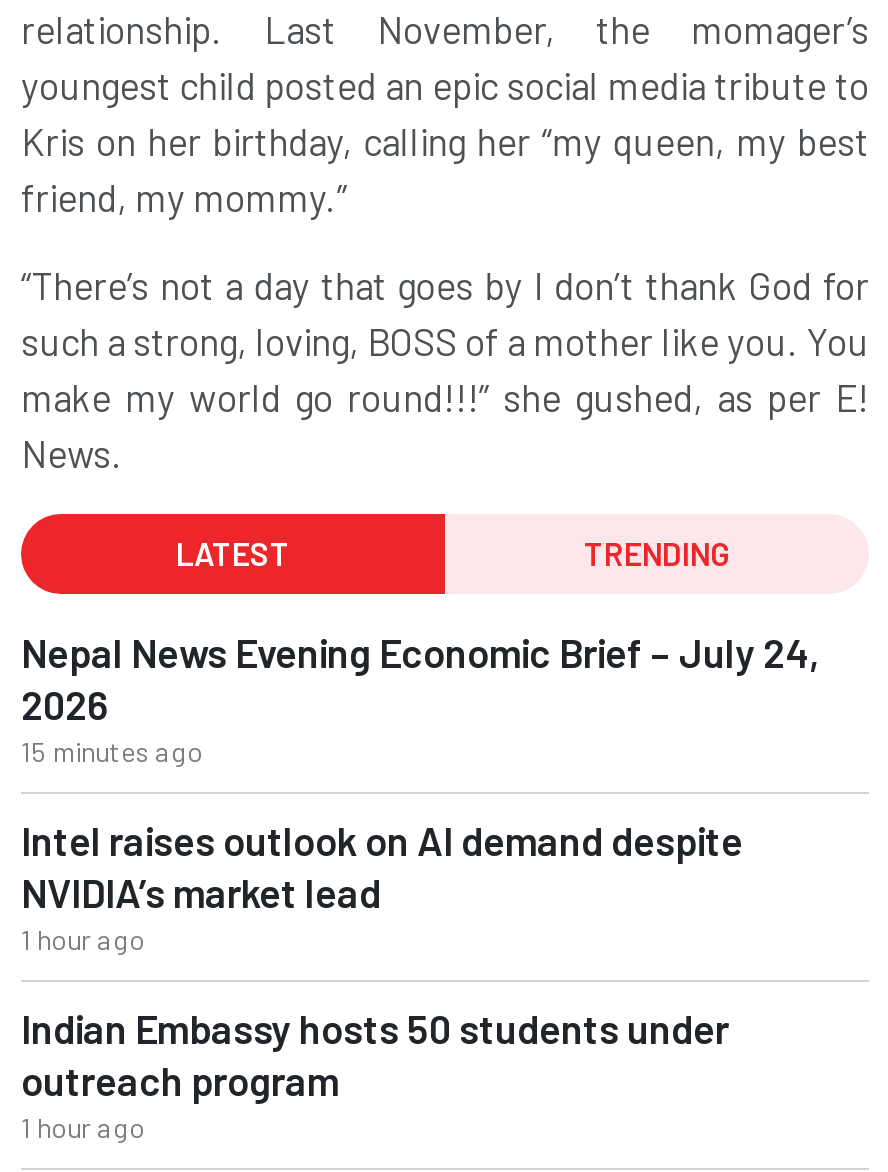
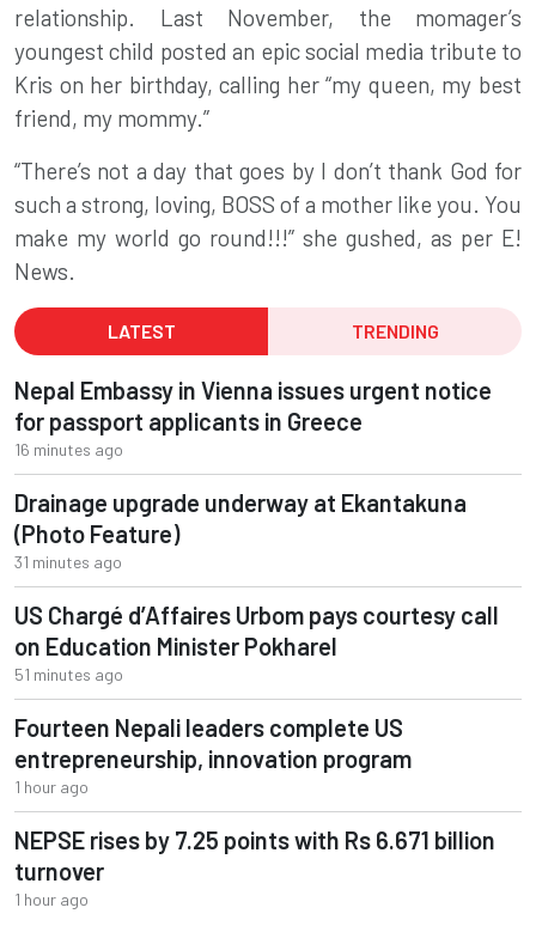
- Nepal News Evening Economic Brief – July 24,
- 2026
- 15 minutes ago
- Intel raises outlook on AI demand despite
- NVIDIA’s market lead
+ Nepal Embassy in Vienna issues urgent notice
+ for passport applicants in Greece
+ 16 minutes ago
+ Drainage upgrade underway at Ekantakuna
+ (Photo Feature)
+ 31 minutes ago
+ US Chargé d’Affaires Urbom pays courtesy call
+ on Education Minister Pokharel
+ 51 minutes ago
+ Fourteen Nepali leaders complete US
+ entrepreneurship, innovation program

- Indian Embassy hosts 50 students under
- outreach program
+ NEPSE rises by 7.25 points with Rs 6.671 billion
+ turnover
